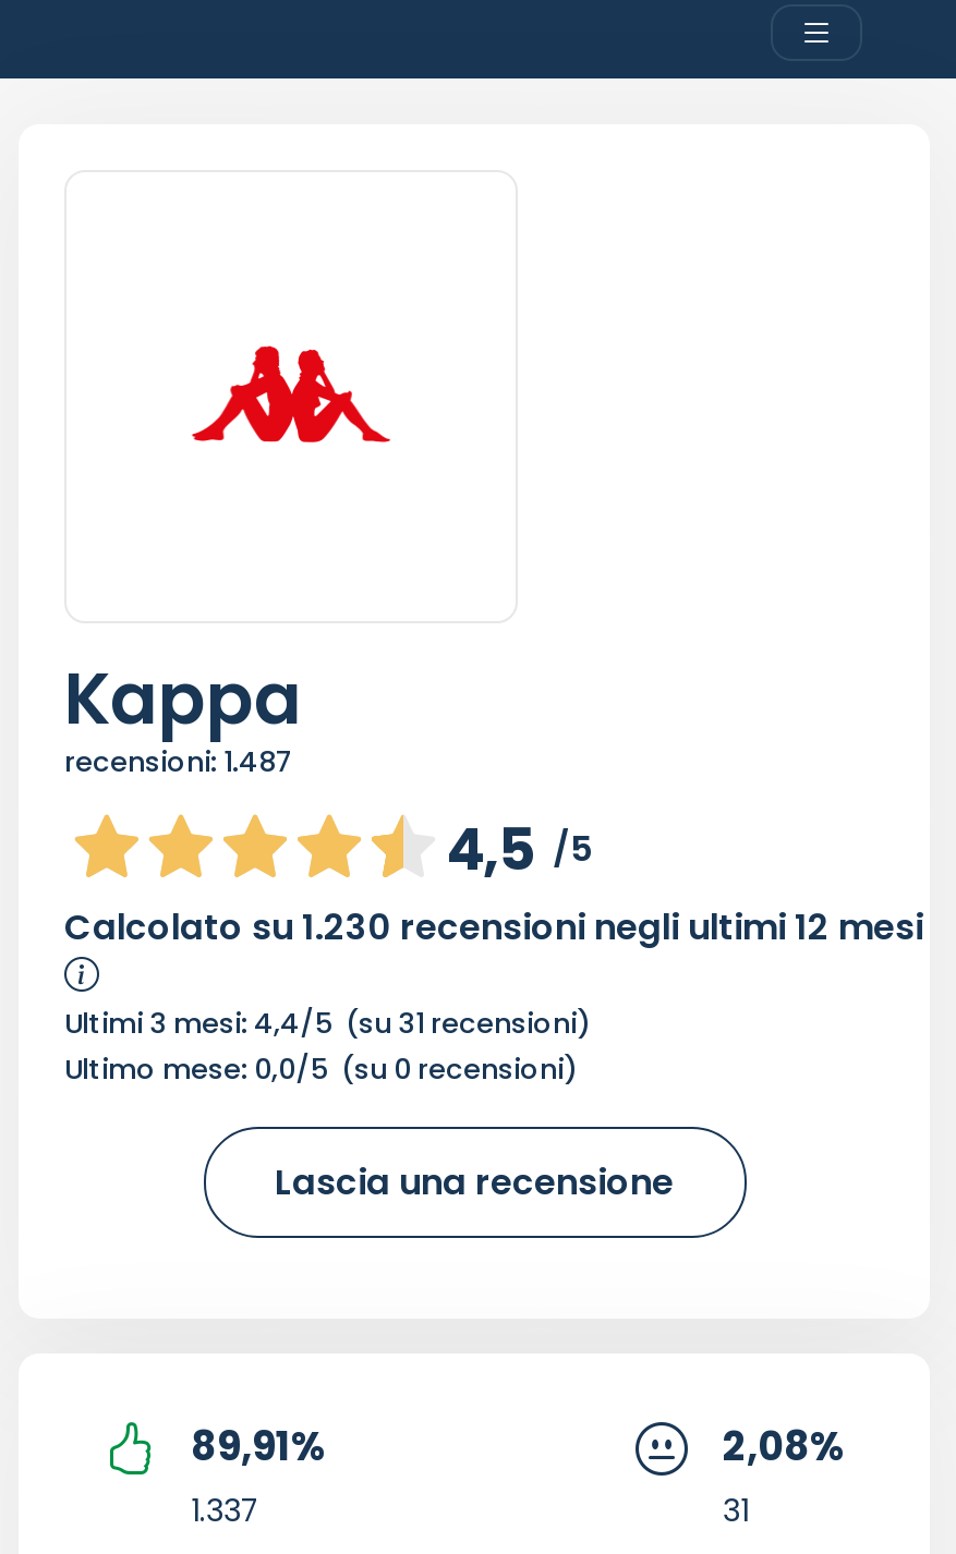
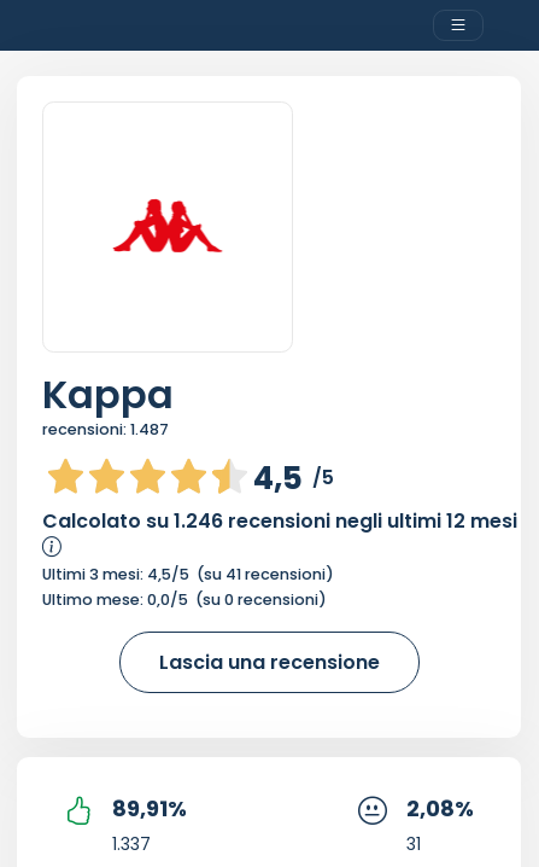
- Calcolato su 1.230 recensioni negli ultimi 12 mesi
+ Calcolato su 1.246 recensioni negli ultimi 12 mesi

- Ultimi 3 mesi: 4,4/5 (su 31 recensioni)
+ Ultimi 3 mesi: 4,5/5 (su 41 recensioni)
